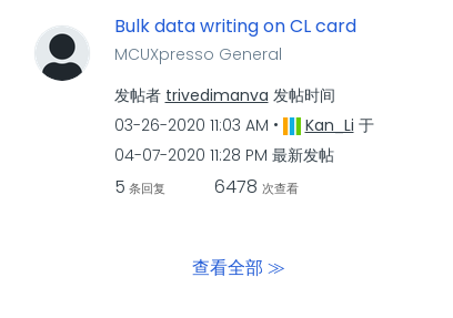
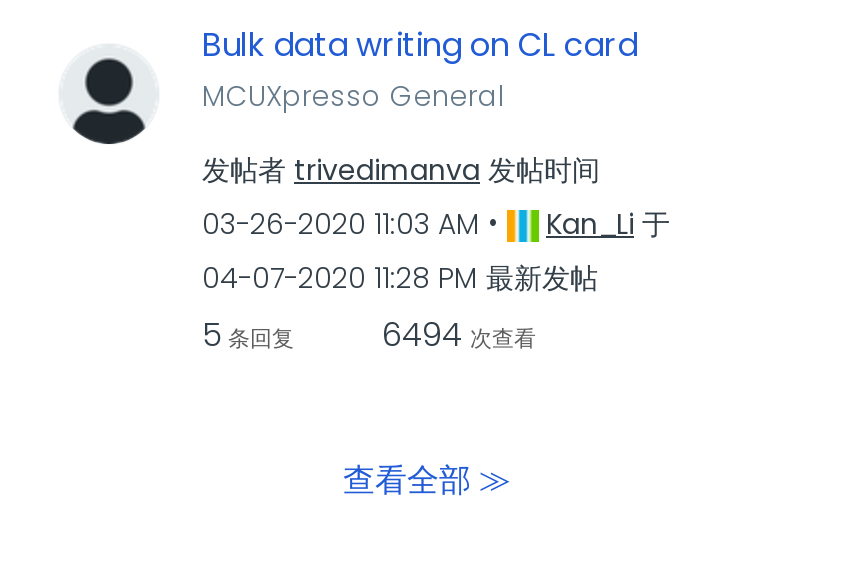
- 5条回复 6478 次查看
+ 5条回复 6494 次查看
